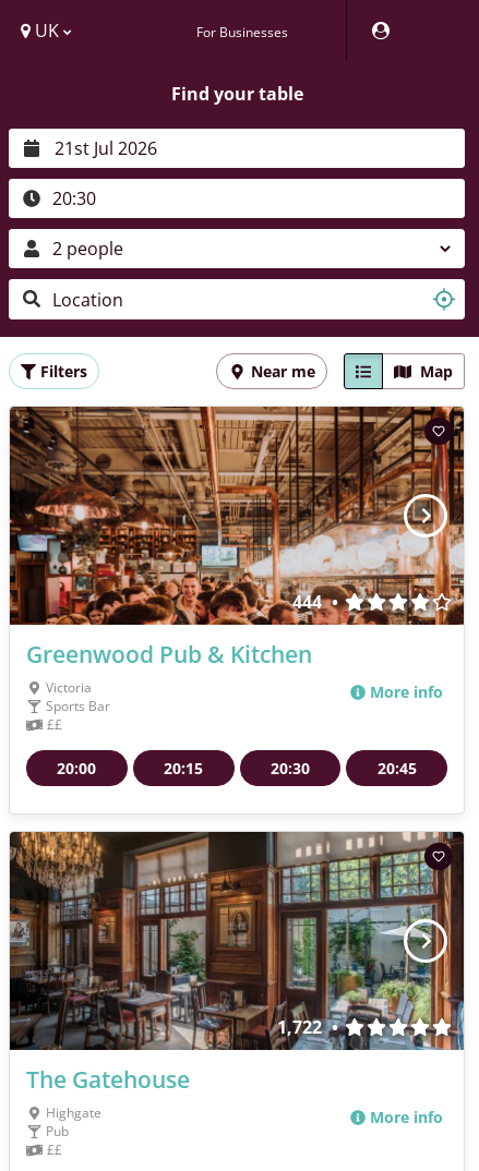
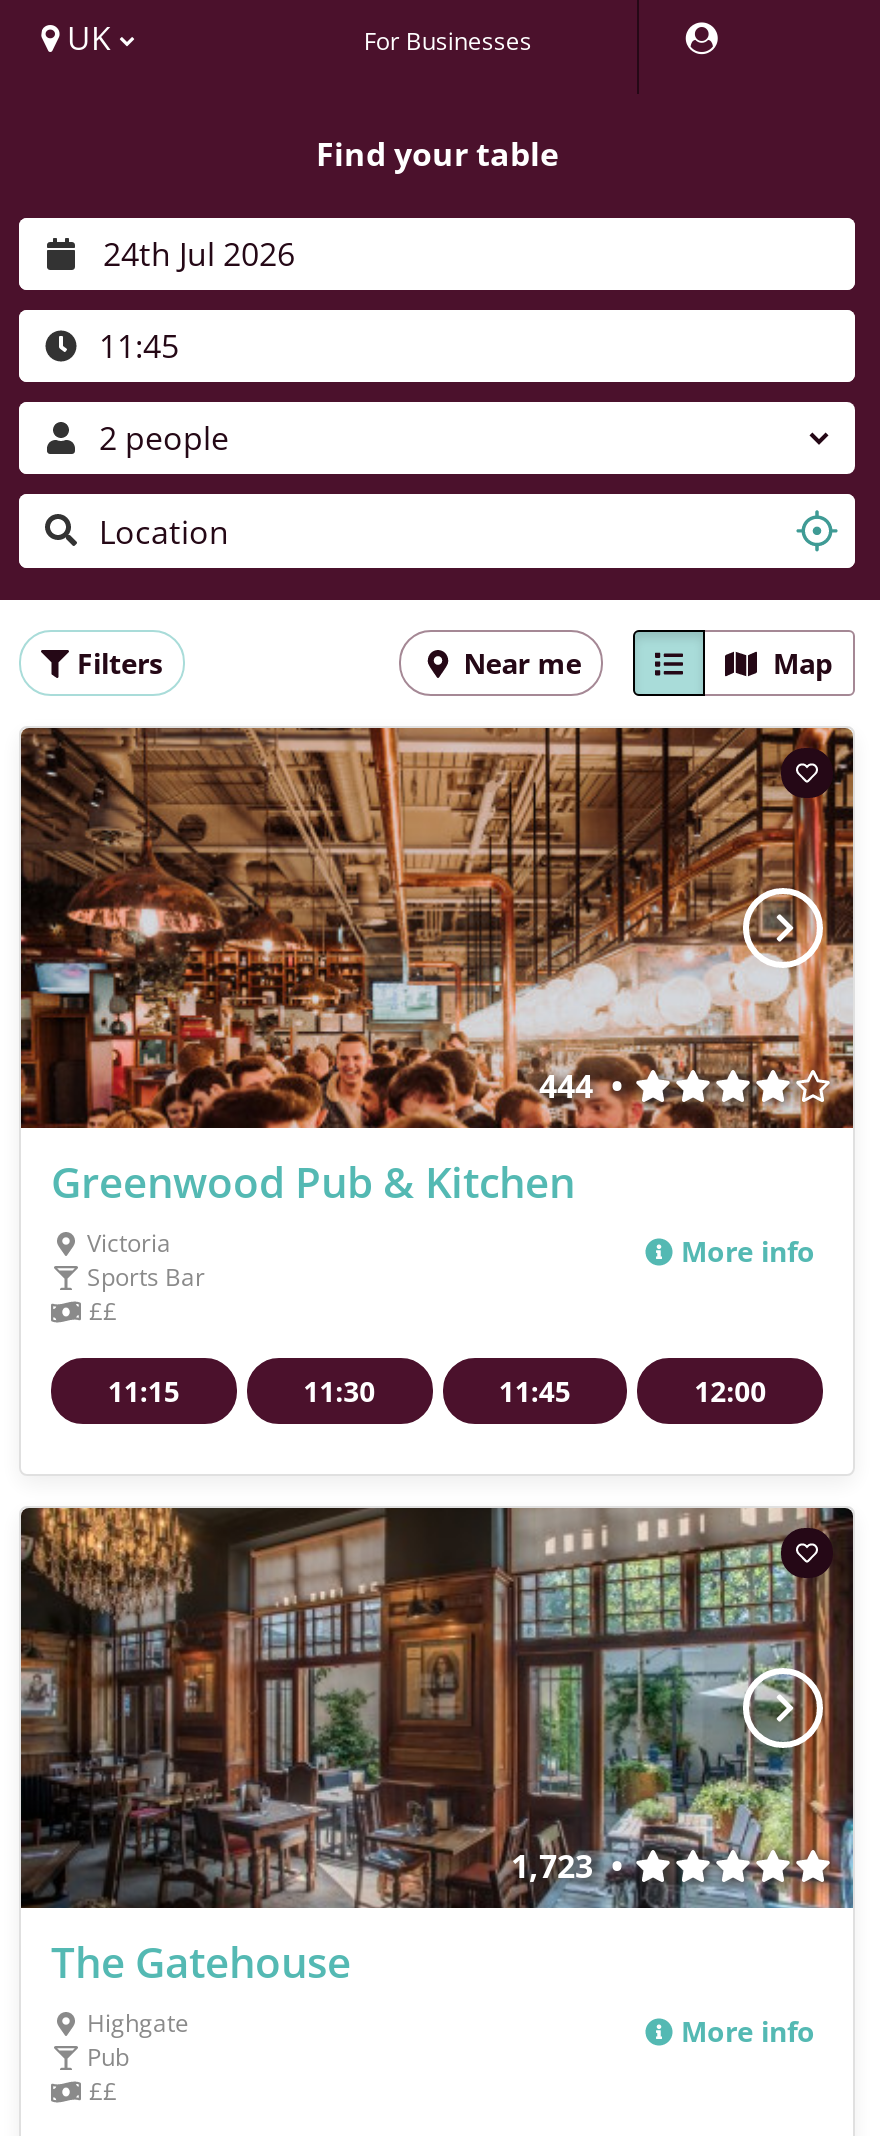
- 20:00
+ 11:15

- 20:15
+ 11:30

- 20:30
+ 11:45

- 20:45
+ 12:00

- 1,722 •
+ 1,723 •
